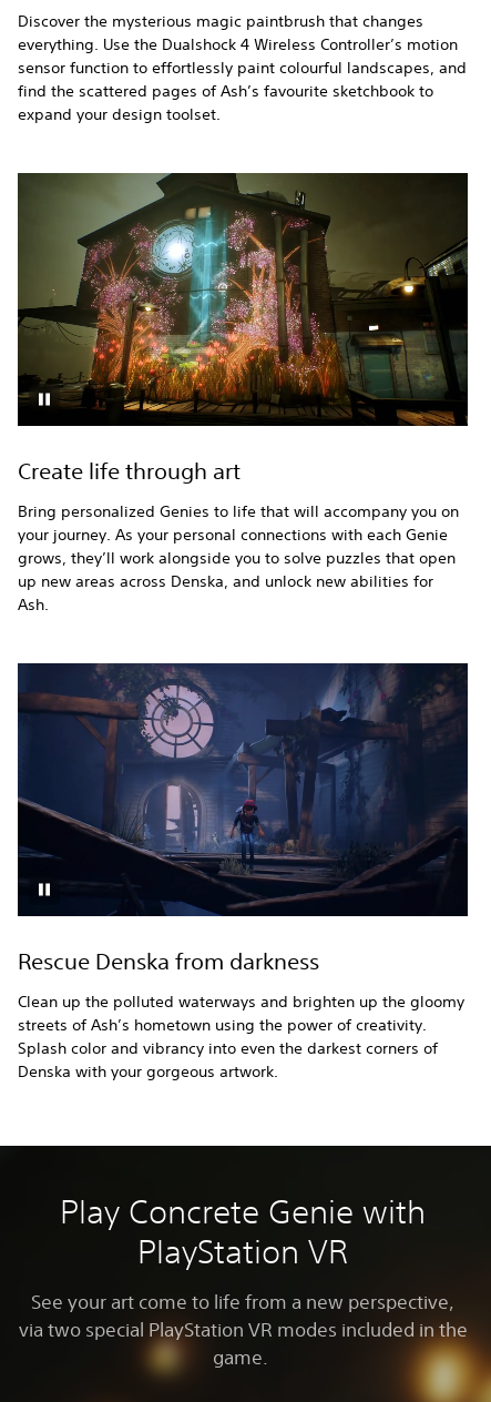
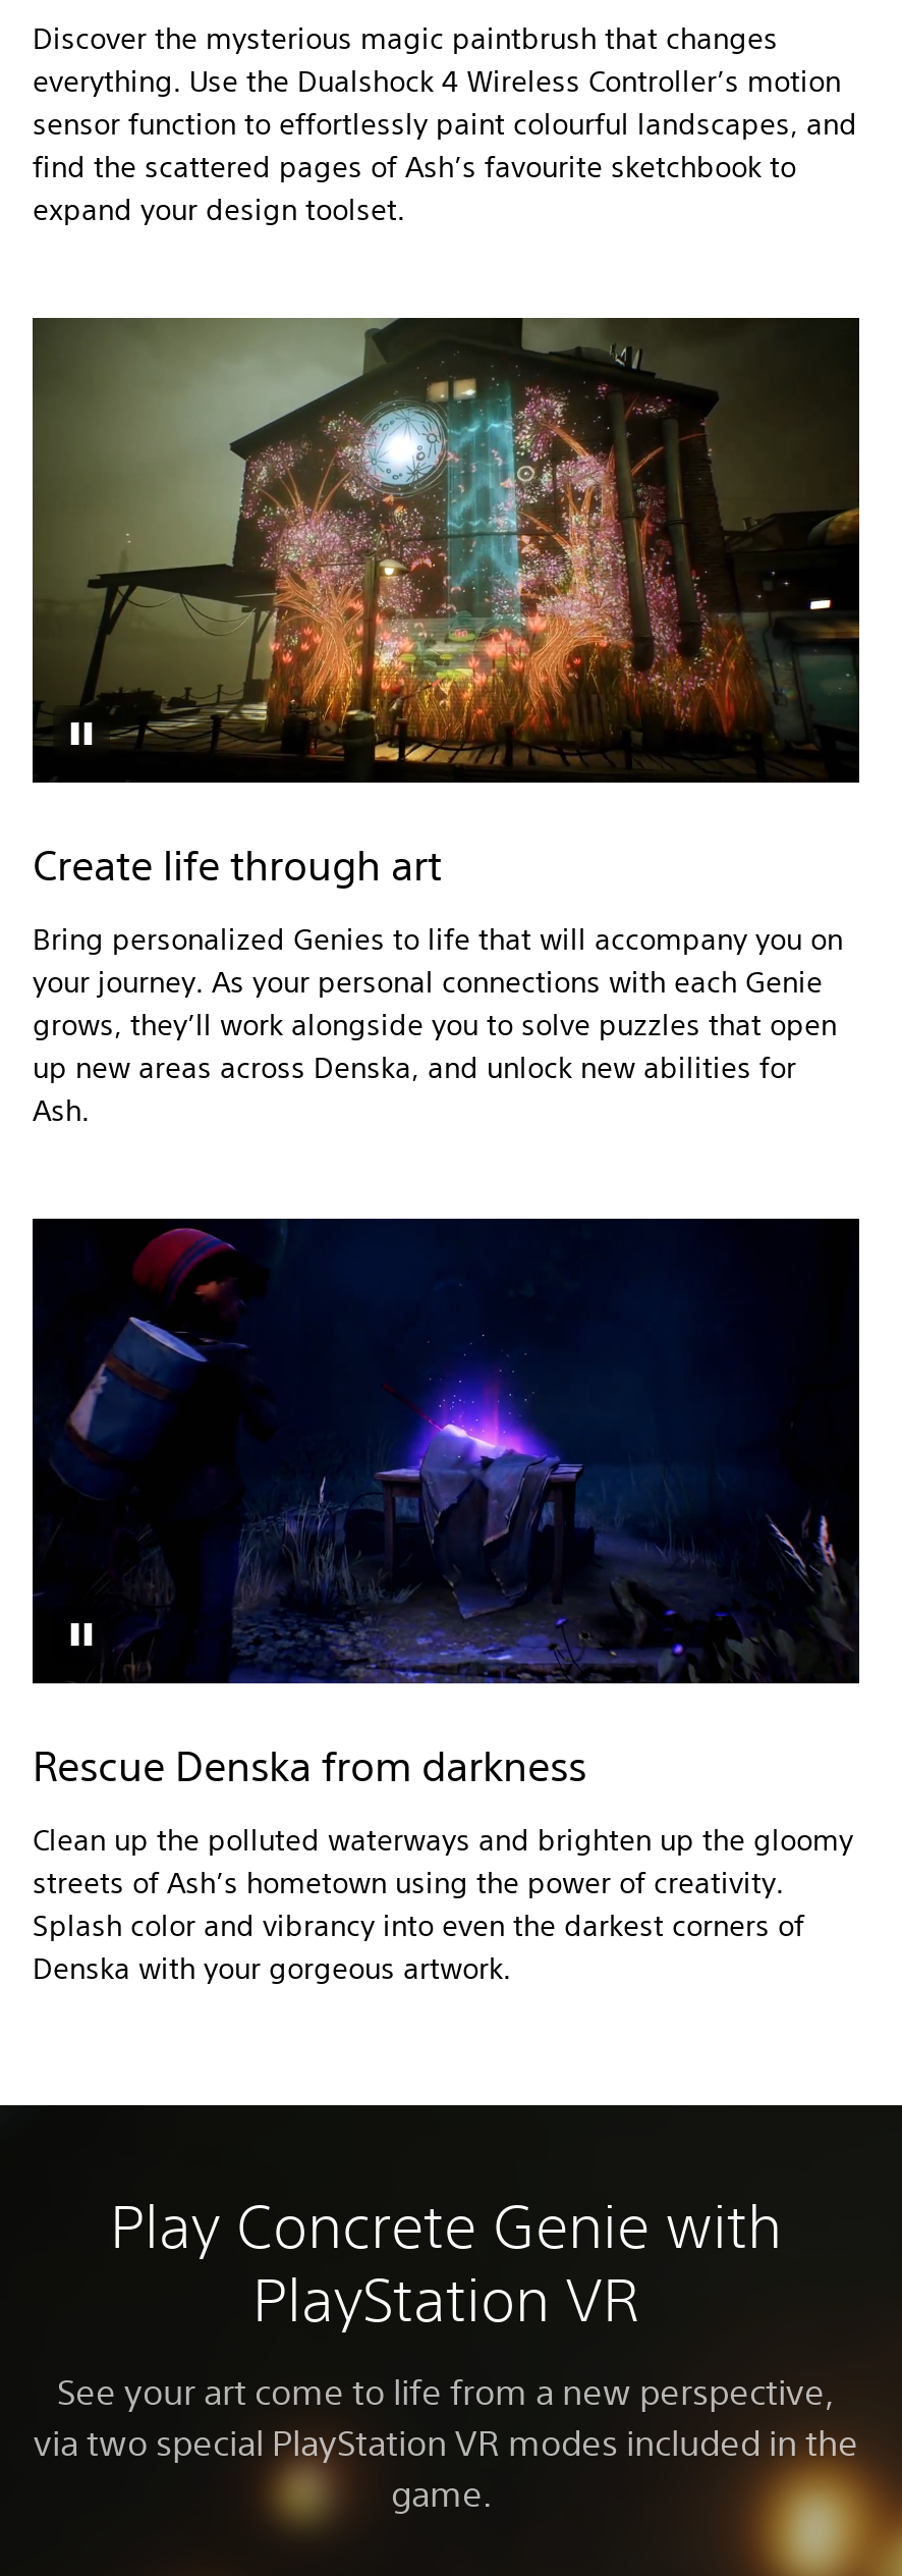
- [image]
+ [image]

- [image]
+ [image]
